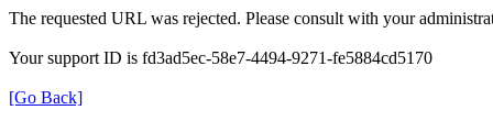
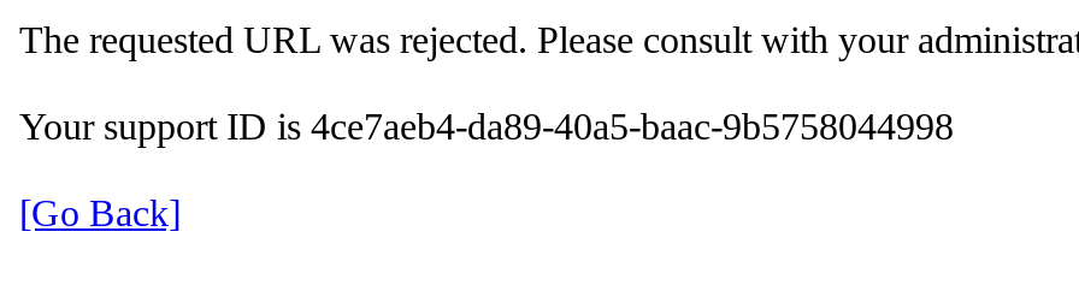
- Your support ID is fd3ad5ec-58e7-4494-9271-fe5884cd5170
+ Your support ID is 4ce7aeb4-da89-40a5-baac-9b5758044998
